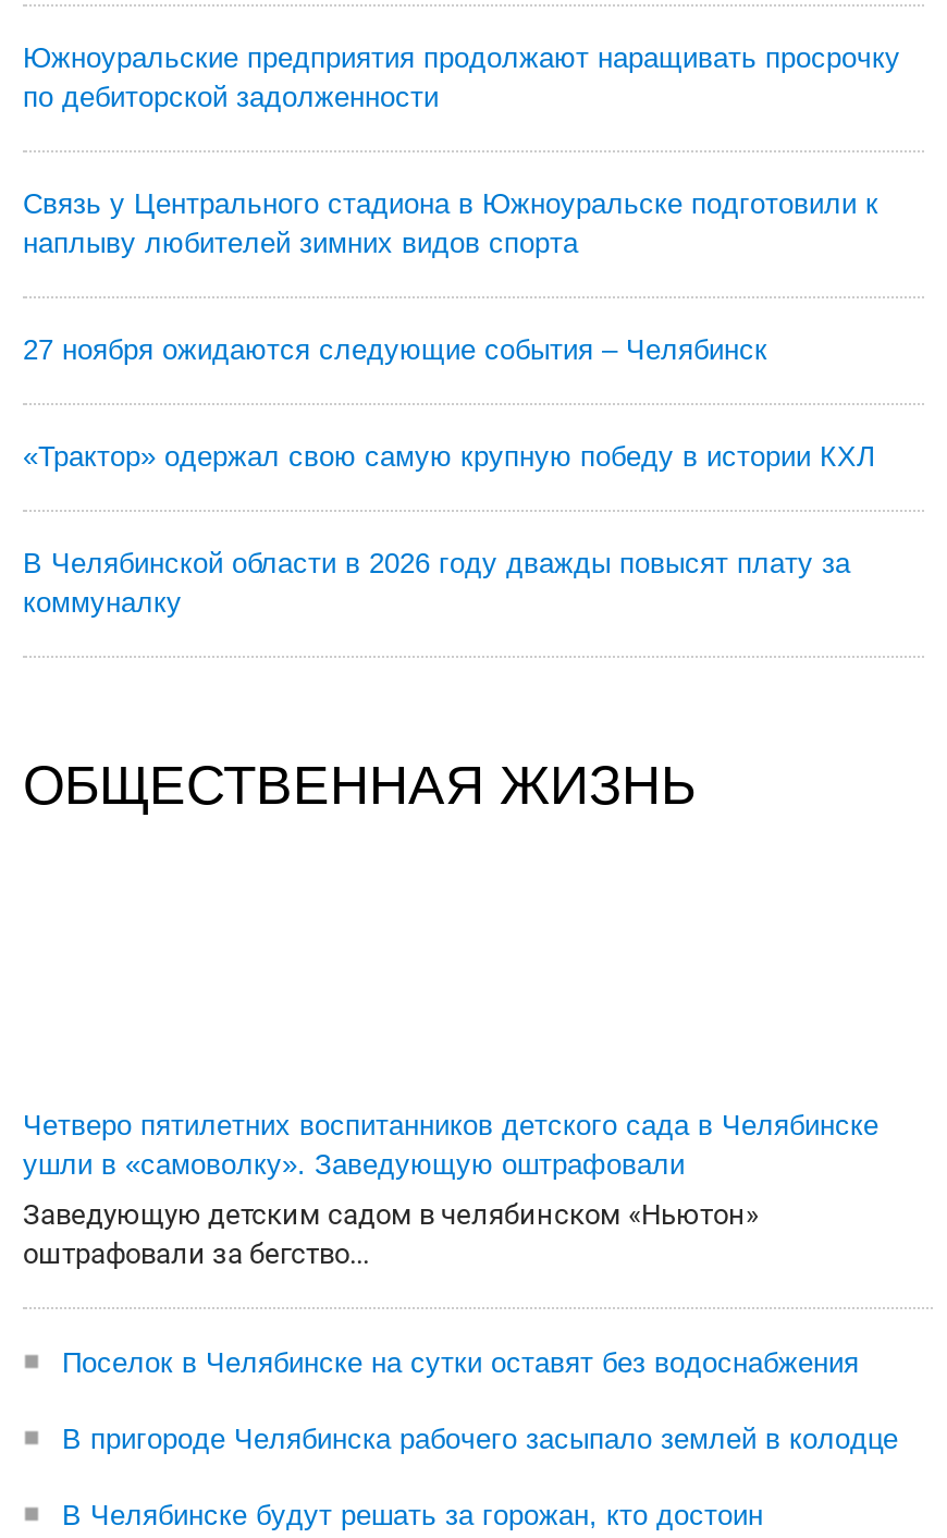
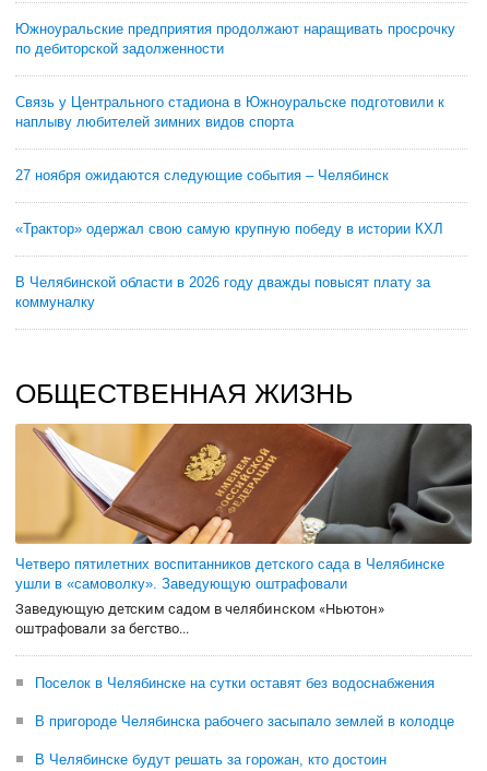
+ [image]
